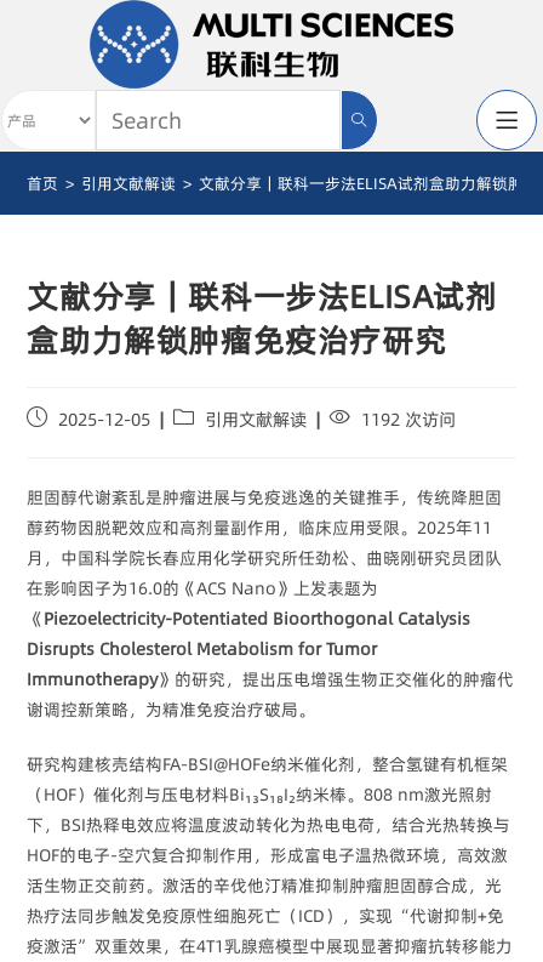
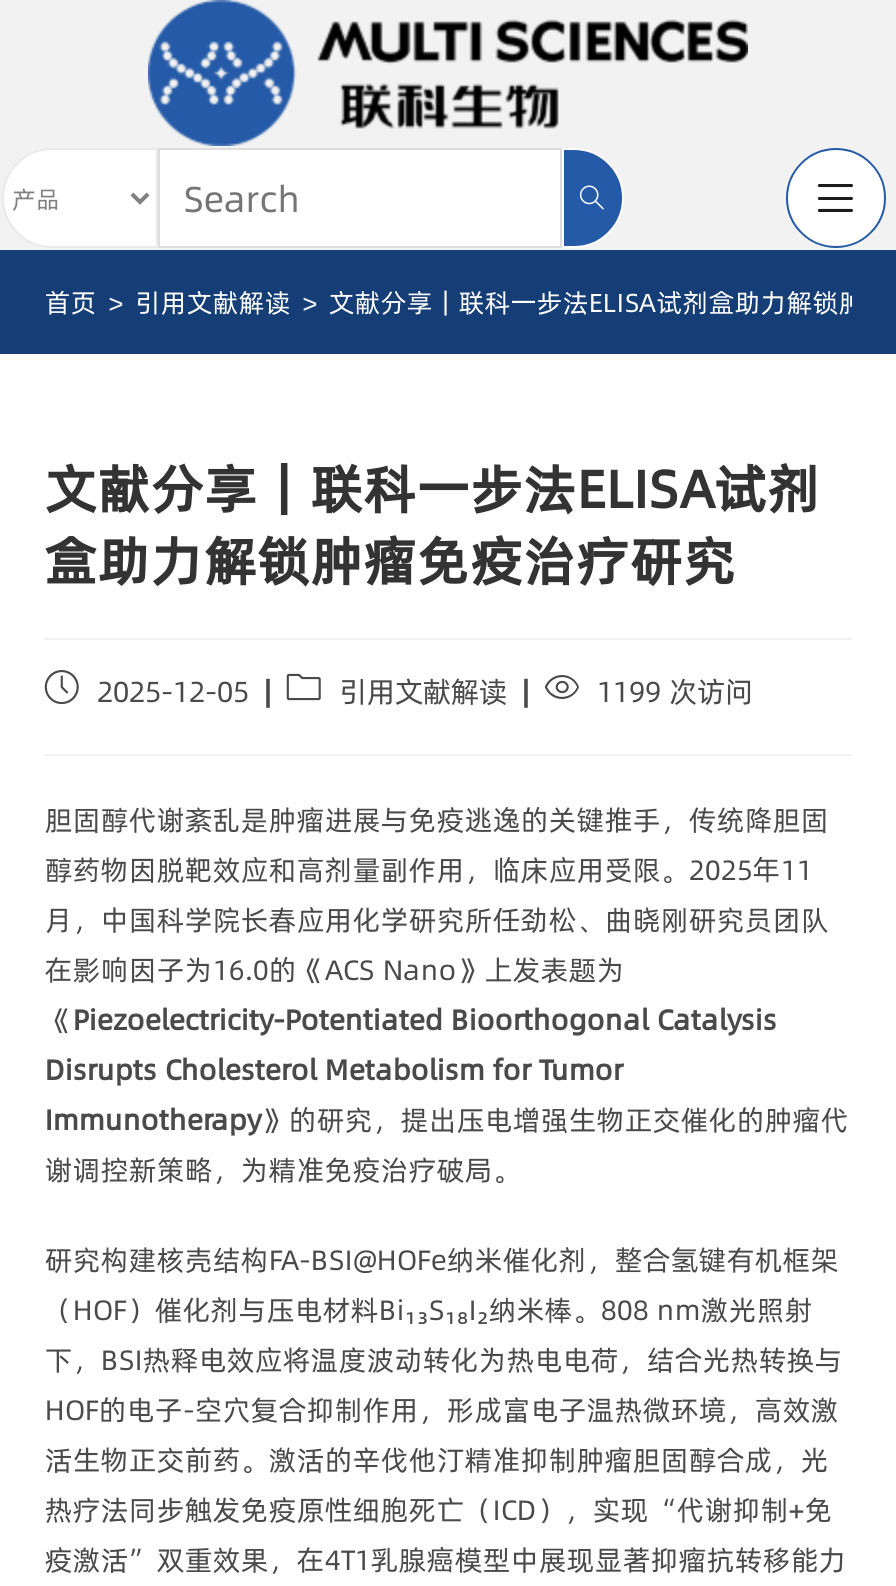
- 1192 次访问
+ 1199 次访问
